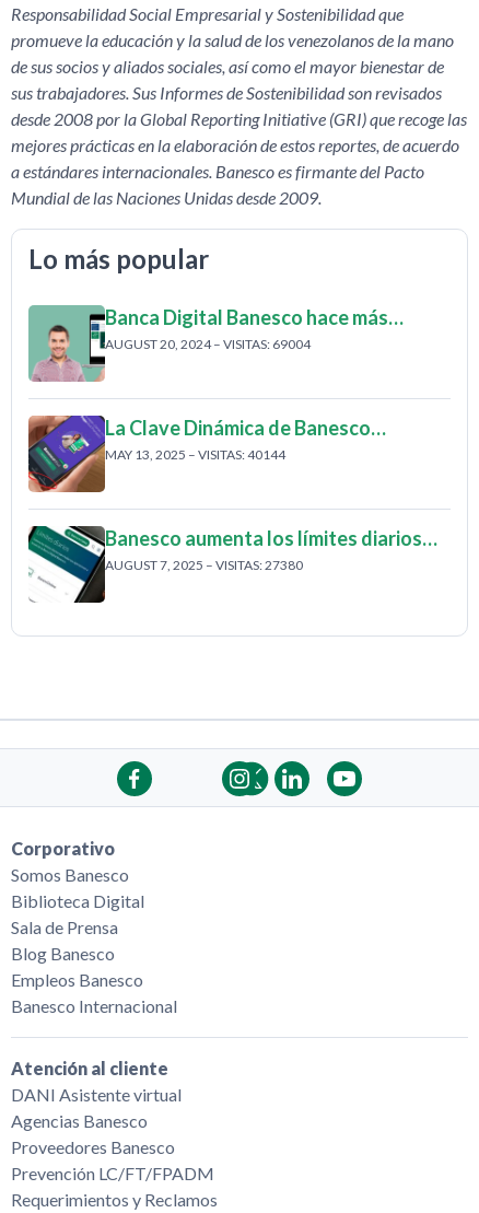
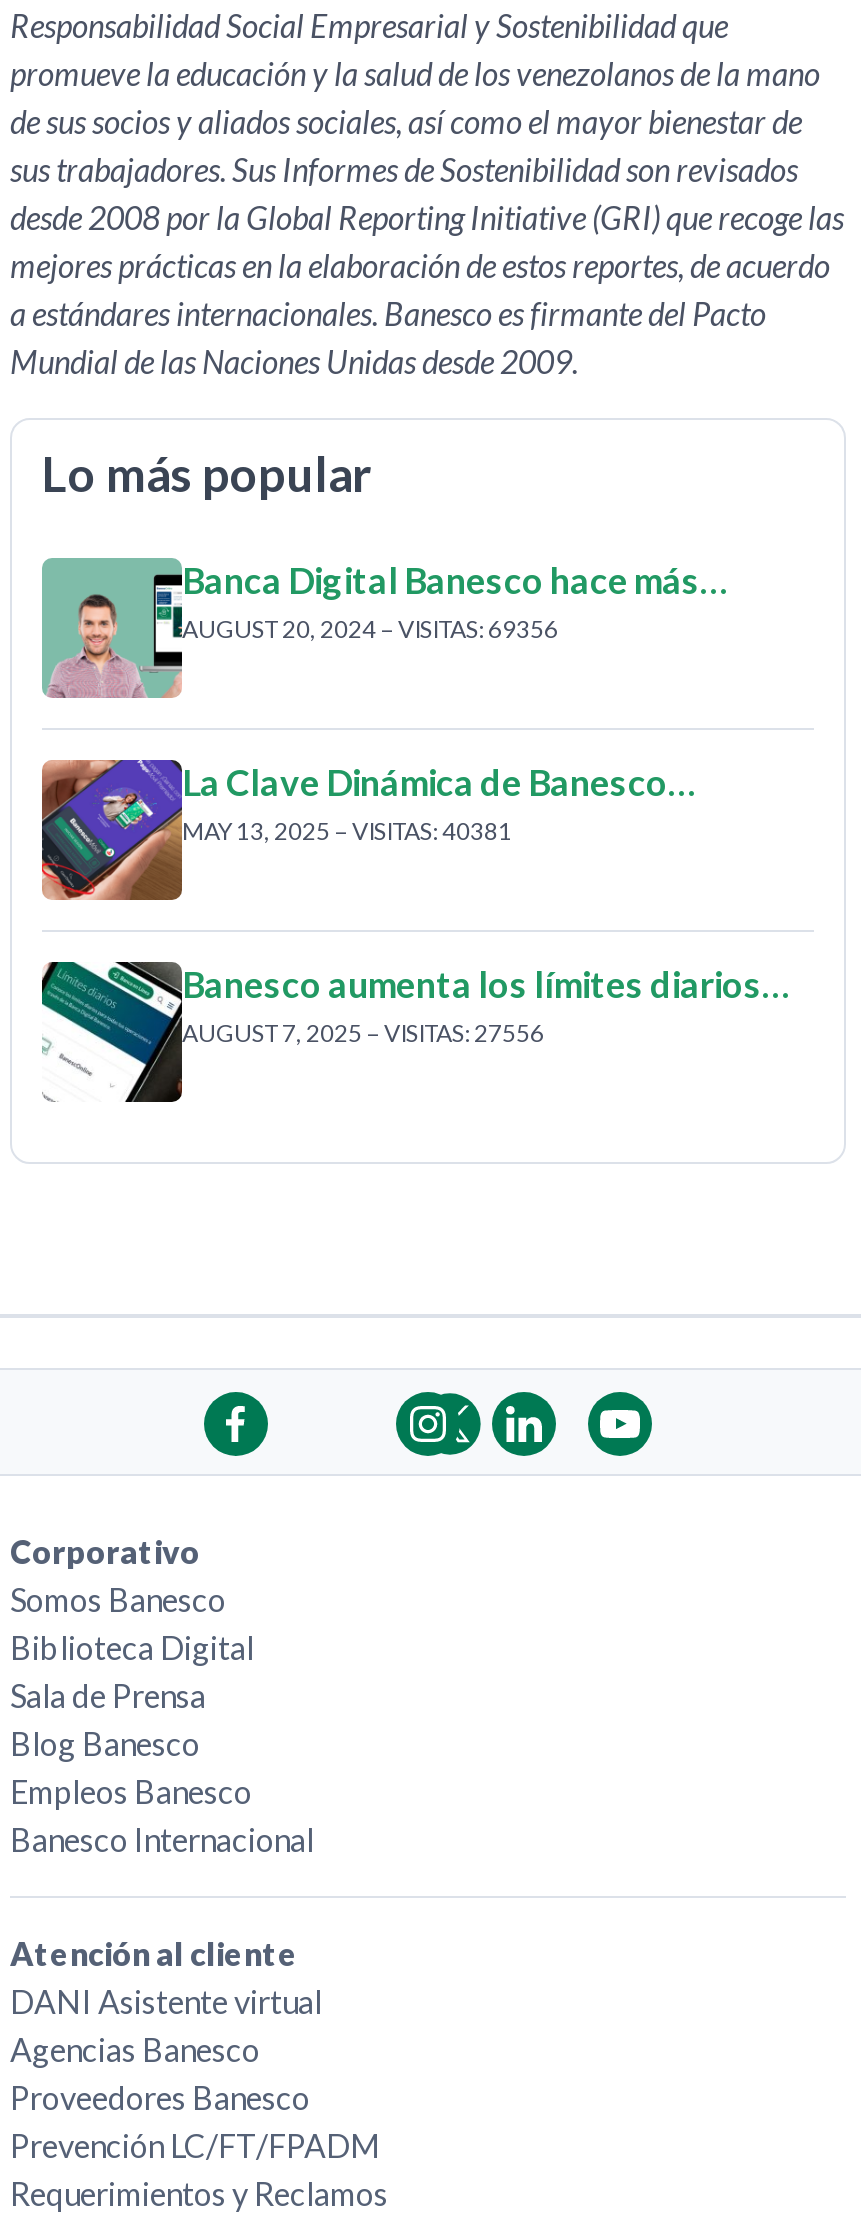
- AUGUST 20, 2024 – VISITAS: 69004
+ AUGUST 20, 2024 – VISITAS: 69356

- MAY 13, 2025 – VISITAS: 40144
+ MAY 13, 2025 – VISITAS: 40381

- AUGUST 7, 2025 – VISITAS: 27380
+ AUGUST 7, 2025 – VISITAS: 27556
